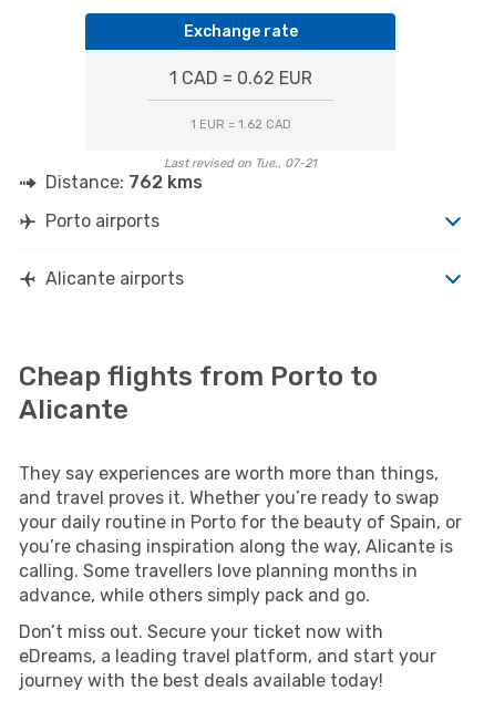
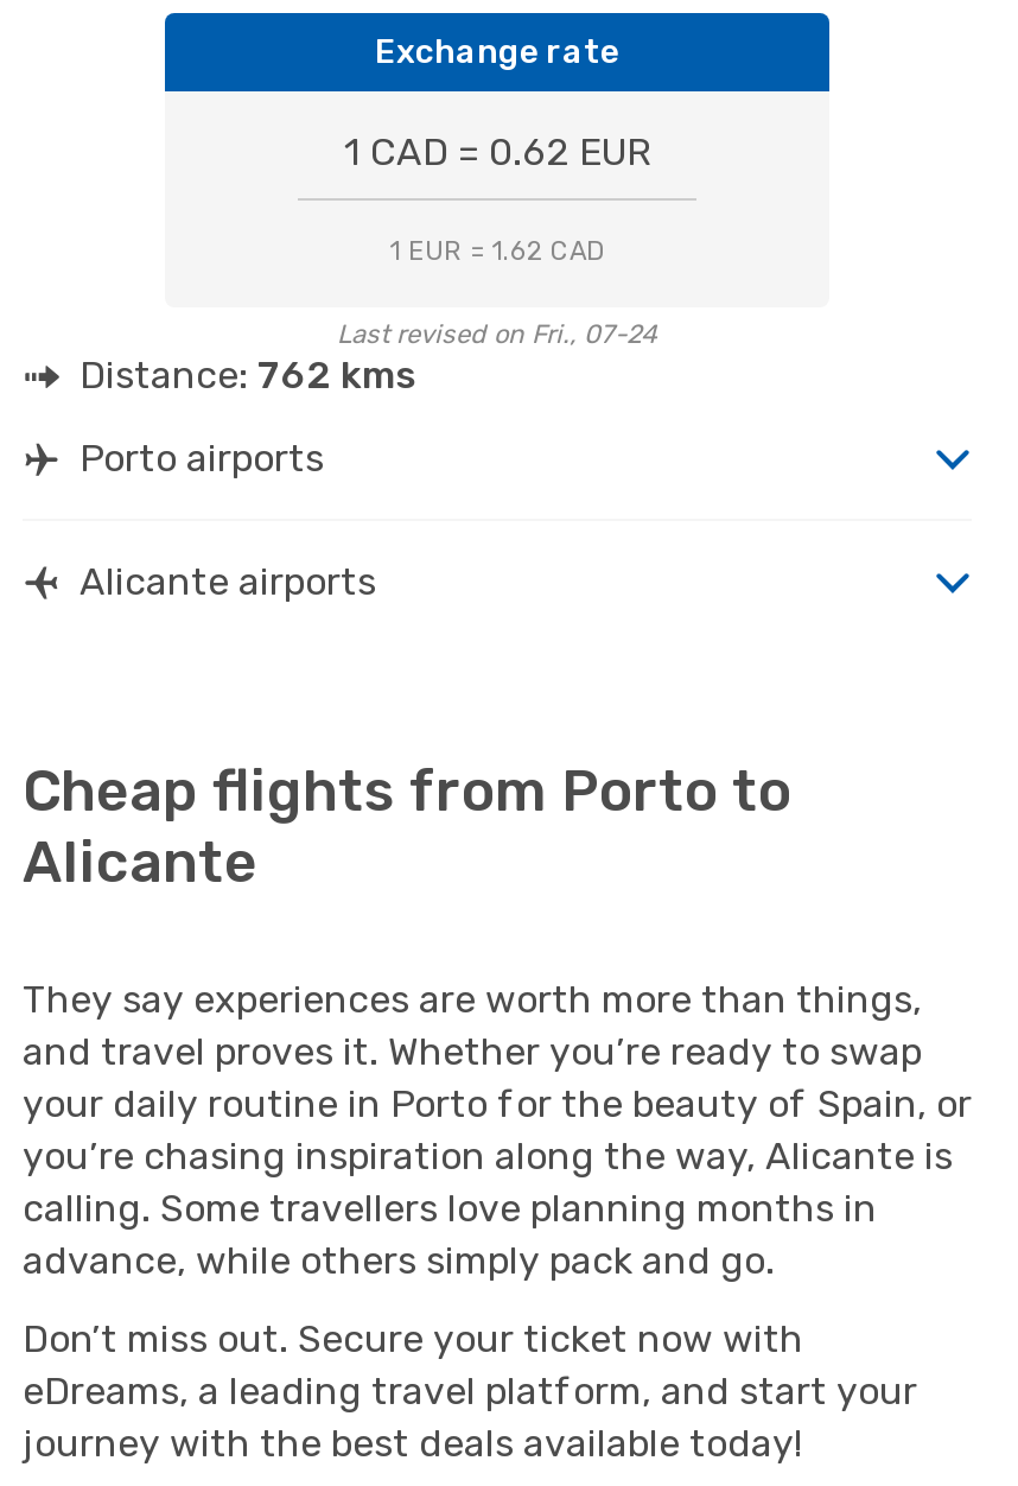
- Last revised on Tue., 07-21
+ Last revised on Fri., 07-24
